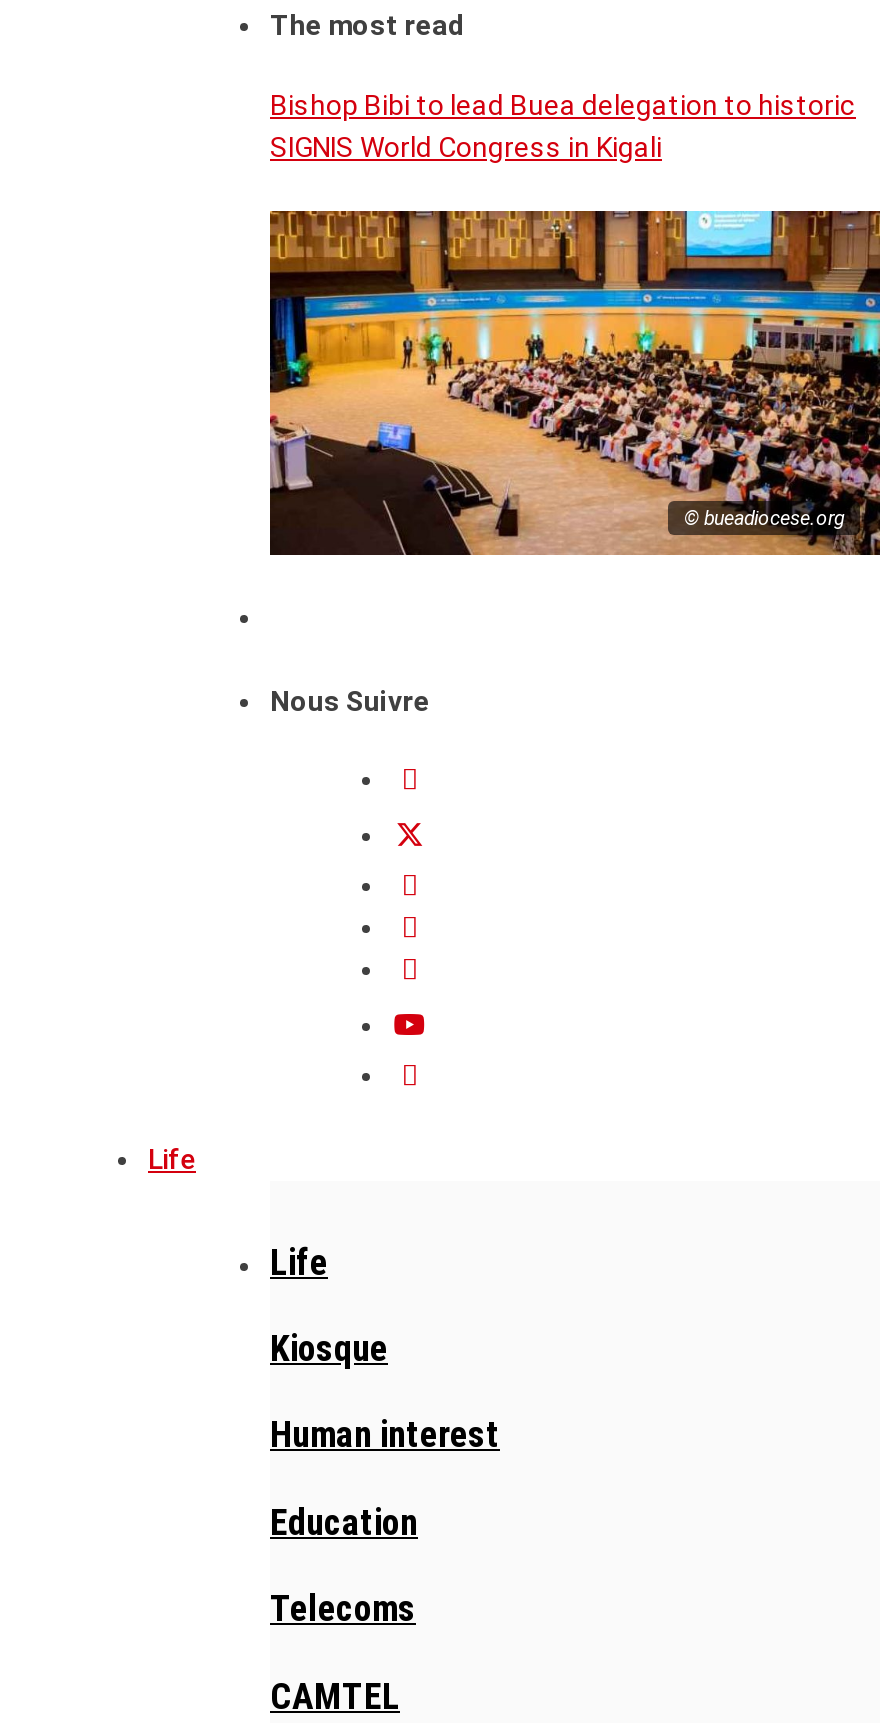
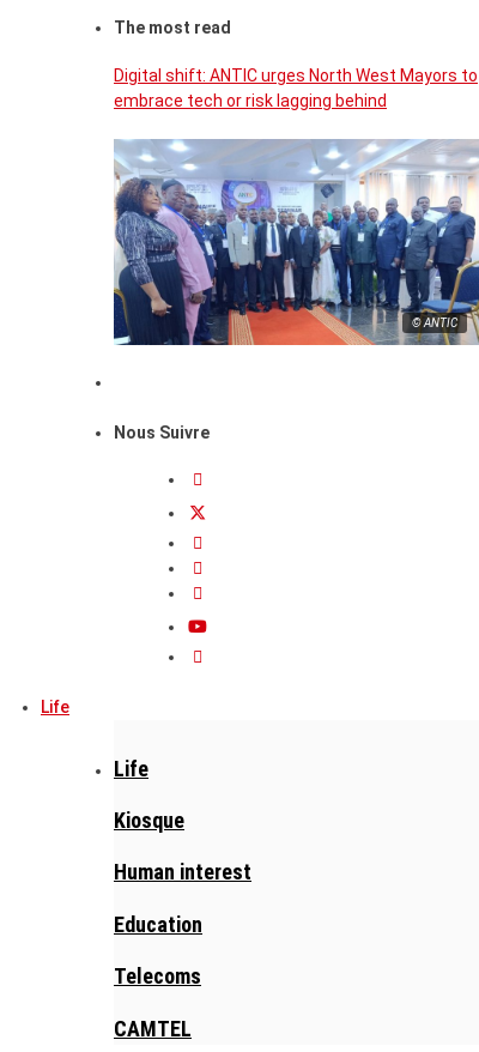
- Bishop Bibi to lead Buea delegation to historic
- SIGNIS World Congress in Kigali
+ Digital shift: ANTIC urges North West Mayors to
+ embrace tech or risk lagging behind

- [image]
- © bueadiocese.org
+ [image]
+ © ANTIC
